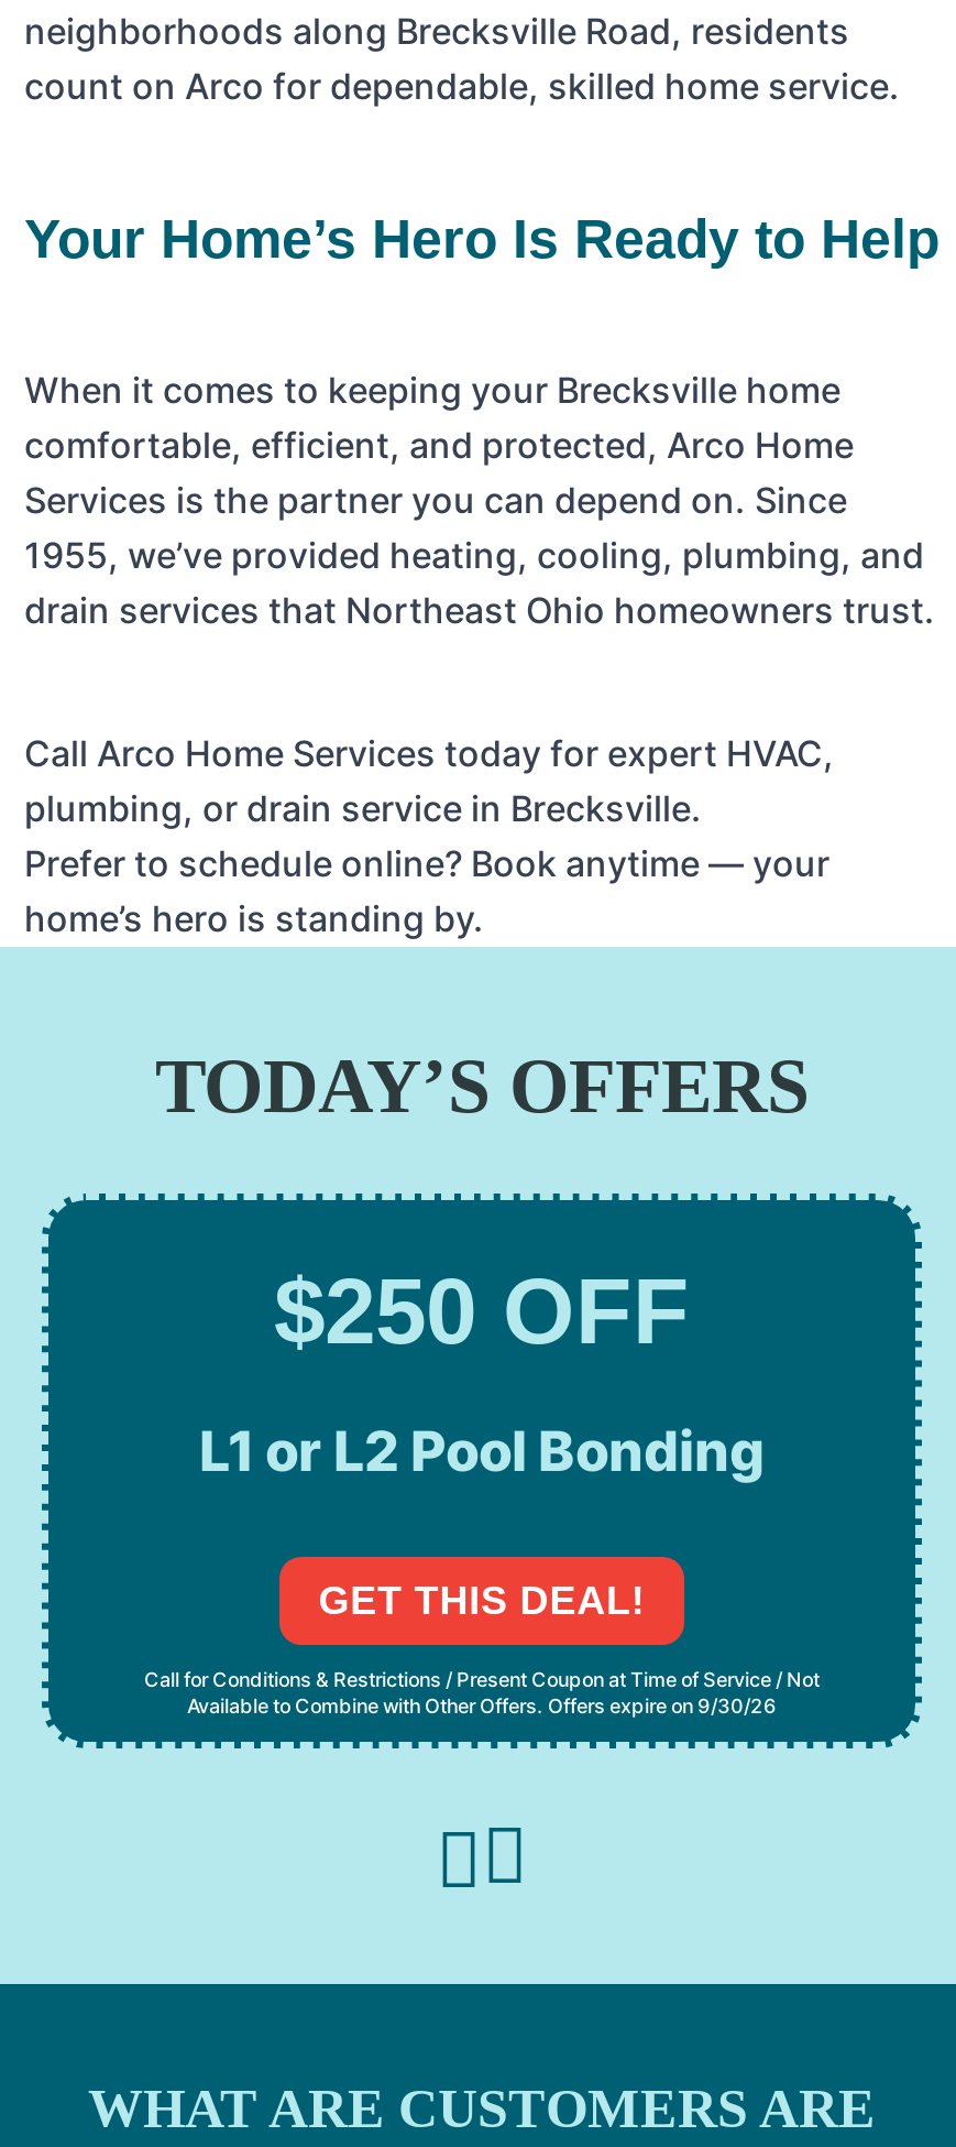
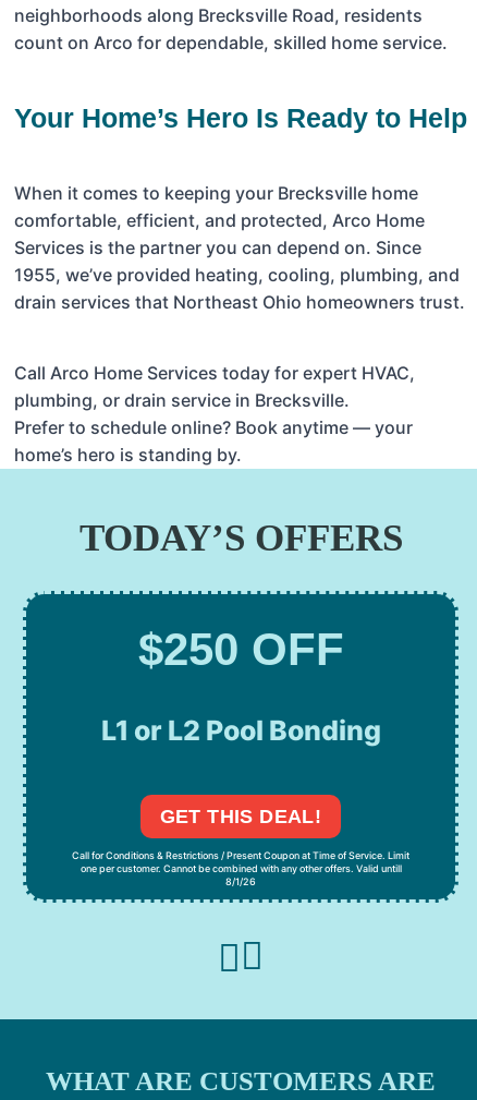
- Call for Conditions & Restrictions / Present Coupon at Time of Service / Not
- Available to Combine with Other Offers. Offers expire on 9/30/26
+ Call for Conditions & Restrictions / Present Coupon at Time of Service. Limit
+ one per customer. Cannot be combined with any other offers. Valid untill
+ 8/1/26
